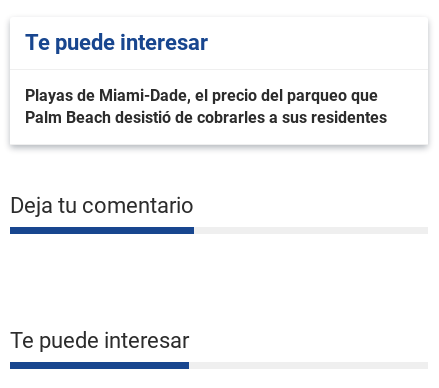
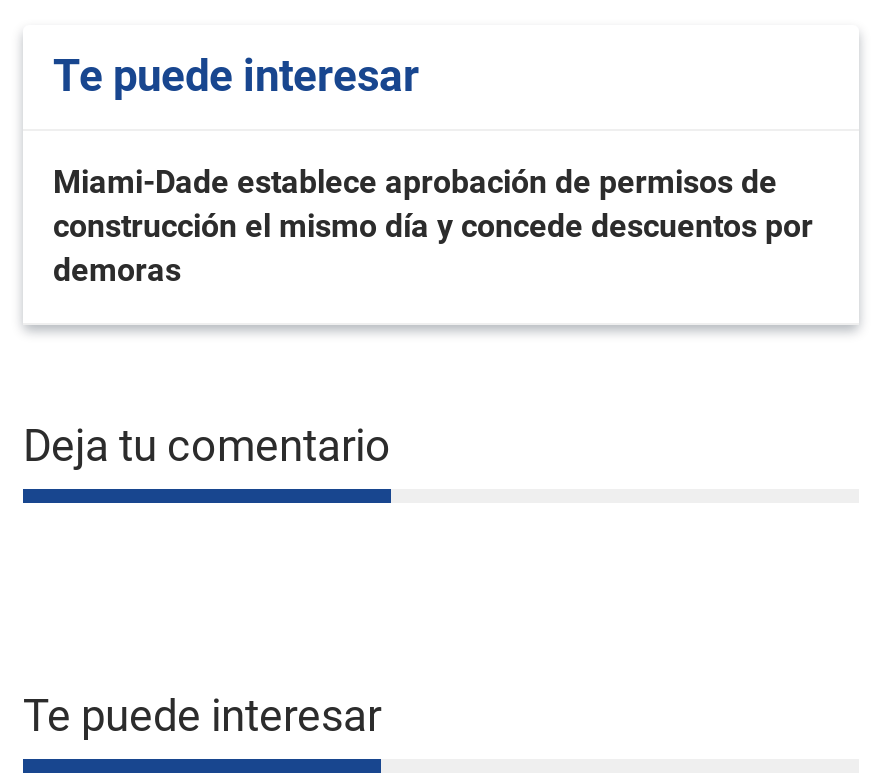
- Playas de Miami-Dade, el precio del parqueo que
- Palm Beach desistió de cobrarles a sus residentes
+ Miami-Dade establece aprobación de permisos de
+ construcción el mismo día y concede descuentos por
+ demoras
